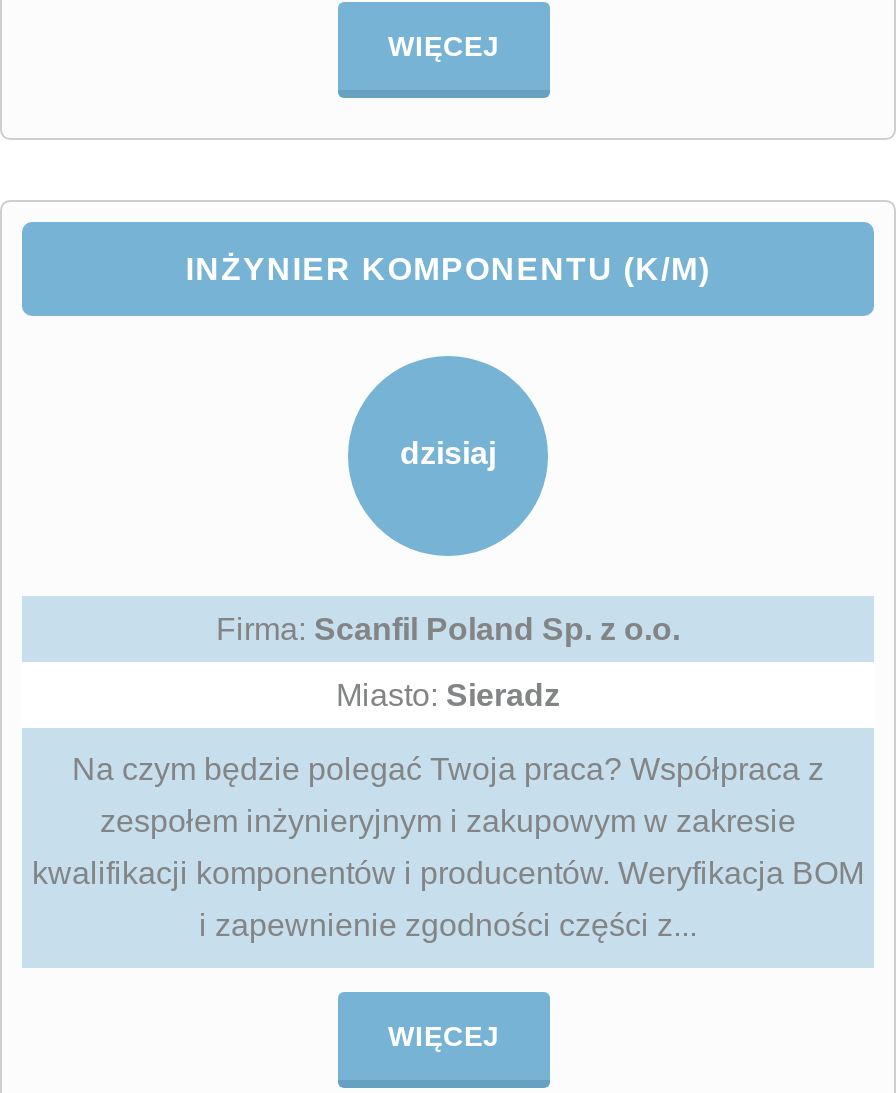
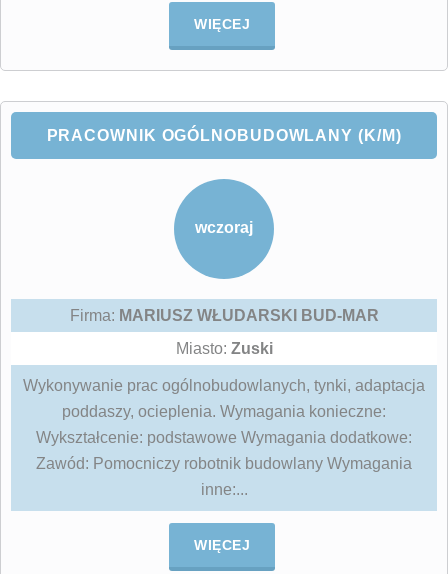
- INŻYNIER KOMPONENTU (K/M)
+ PRACOWNIK OGÓLNOBUDOWLANY (K/M)

- dzisiaj
+ wczoraj

- Firma: Scanfil Poland Sp. z o.o.
- Miasto: Sieradz
- Na czym będzie polegać Twoja praca? Współpraca z
- zespołem inżynieryjnym i zakupowym w zakresie
- kwalifikacji komponentów i producentów. Weryfikacja BOM
- i zapewnienie zgodności części z...
+ Firma: MARIUSZ WŁUDARSKI BUD-MAR
+ Miasto: Zuski
+ Wykonywanie prac ogólnobudowlanych, tynki, adaptacja
+ poddaszy, ocieplenia. Wymagania konieczne:
+ Wykształcenie: podstawowe Wymagania dodatkowe:
+ Zawód: Pomocniczy robotnik budowlany Wymagania
+ inne:...
